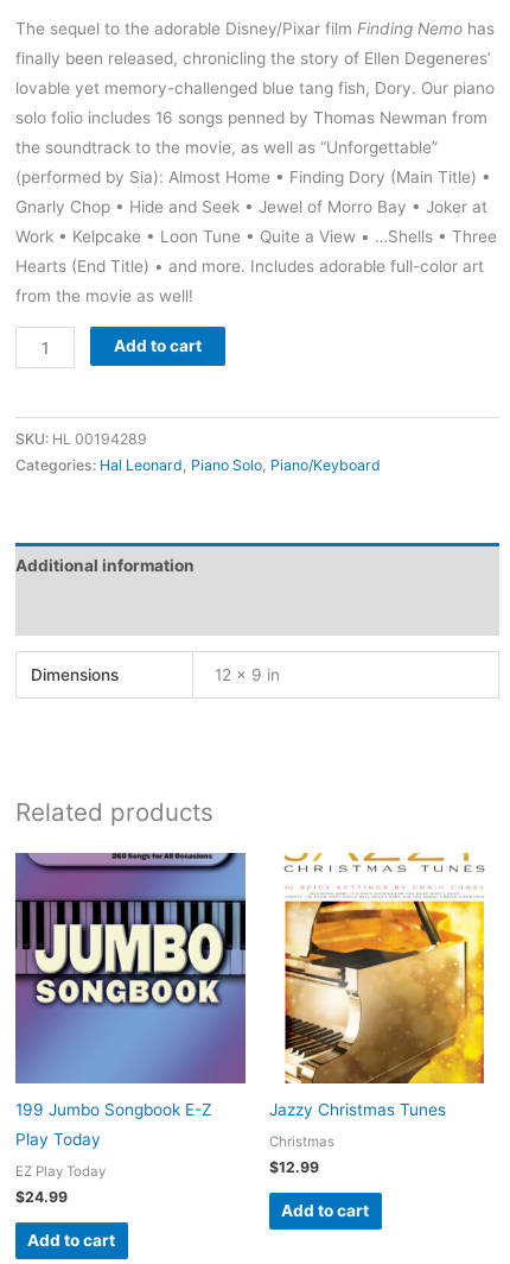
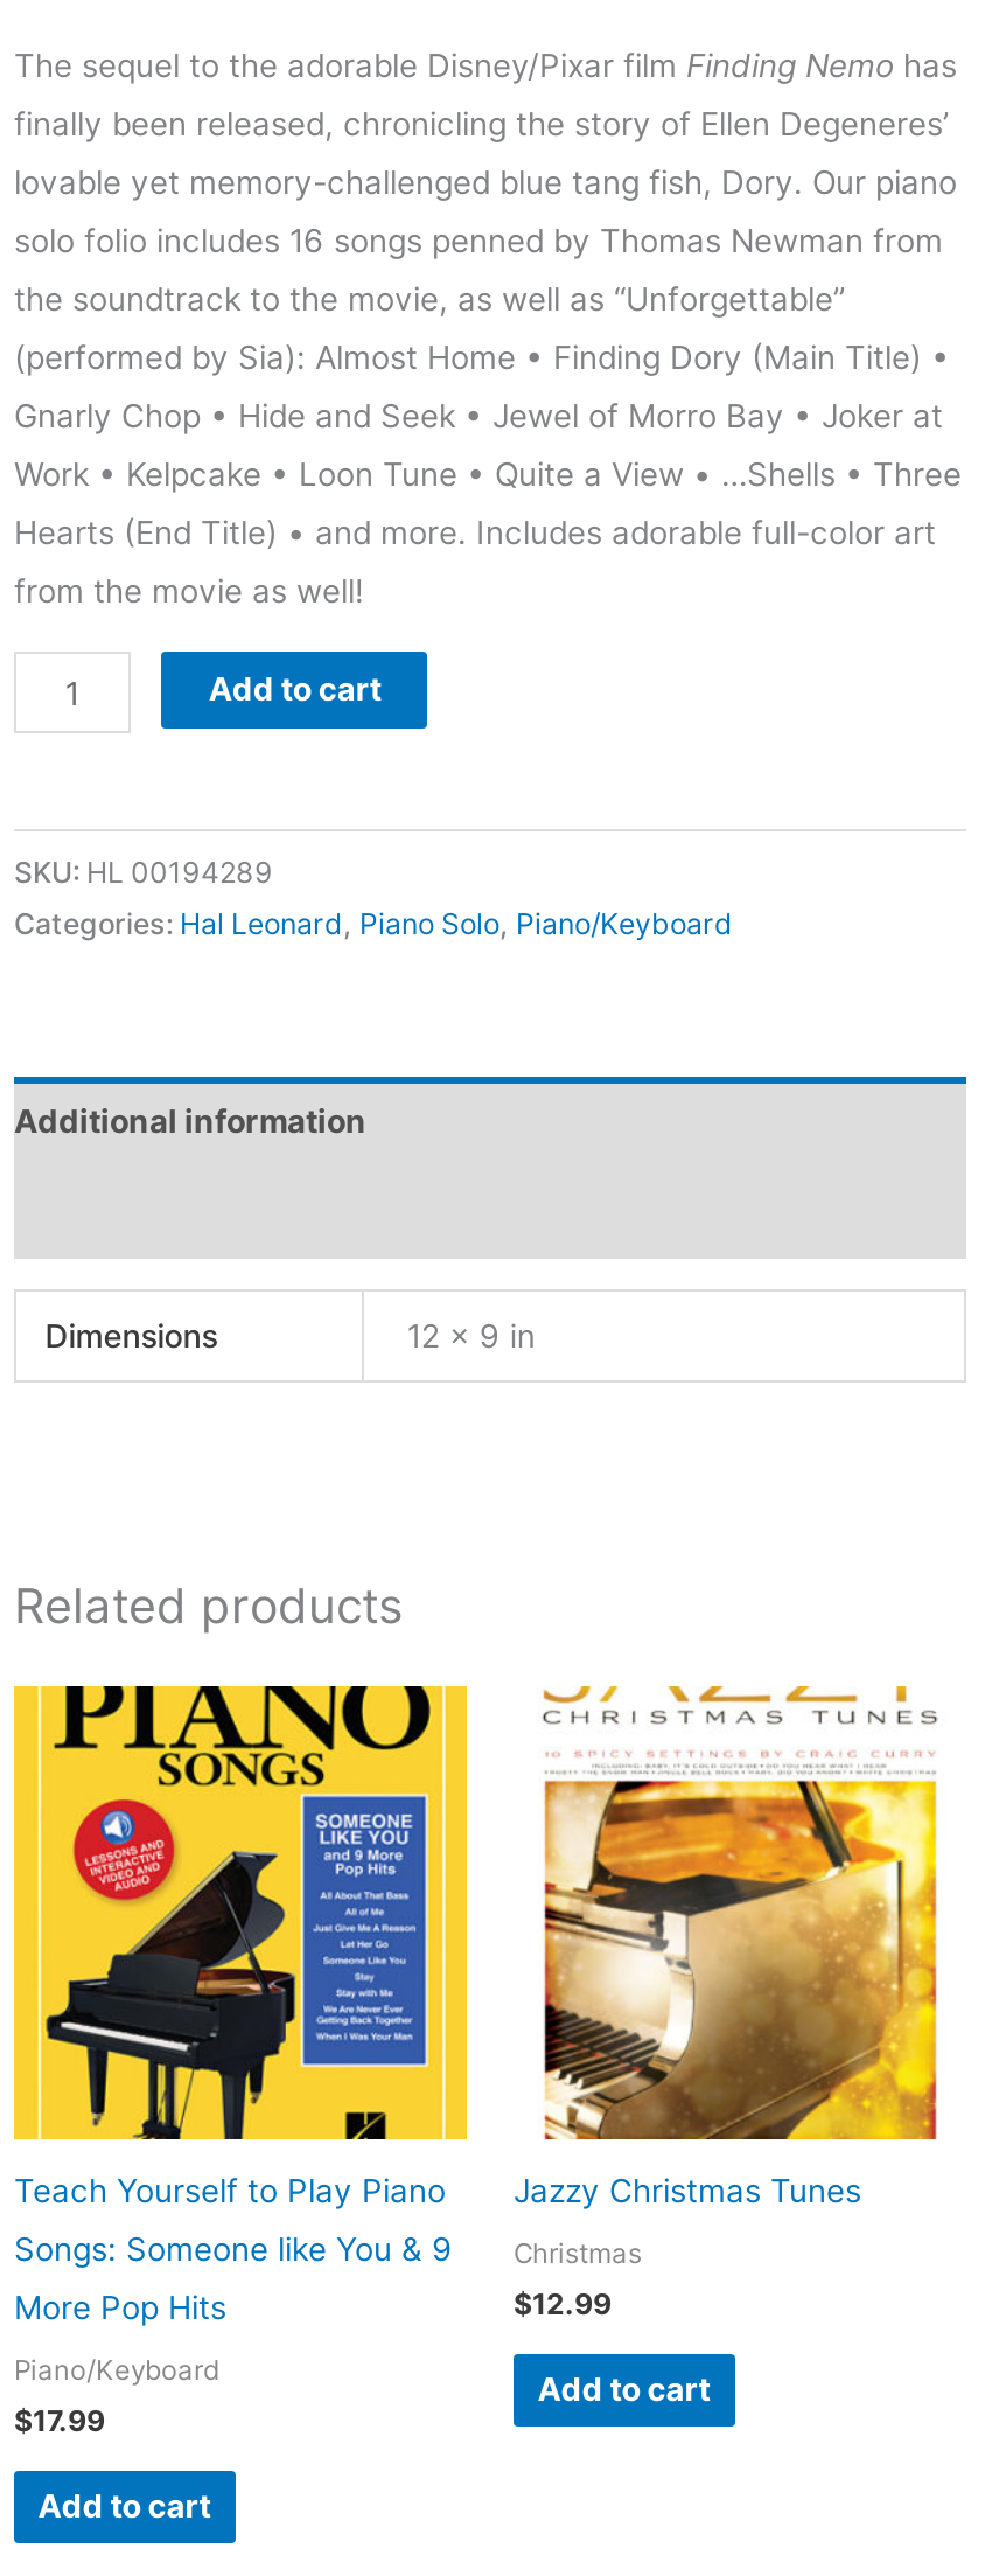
- [image]
- 199 Jumbo Songbook E-Z
- Play Today
- EZ Play Today
- $24.99
+ [image]
+ Teach Yourself to Play Piano
+ Songs: Someone like You & 9
+ More Pop Hits
+ Piano/Keyboard
+ $17.99
